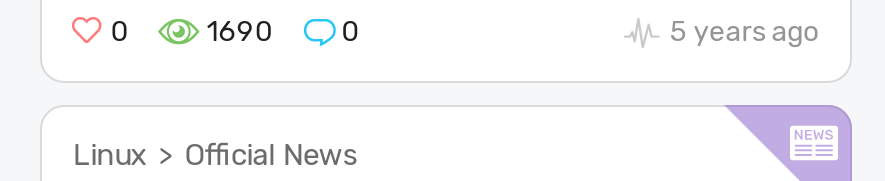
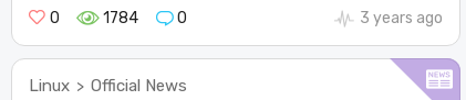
- 1690
+ 1784

- 5 years ago
+ 3 years ago
